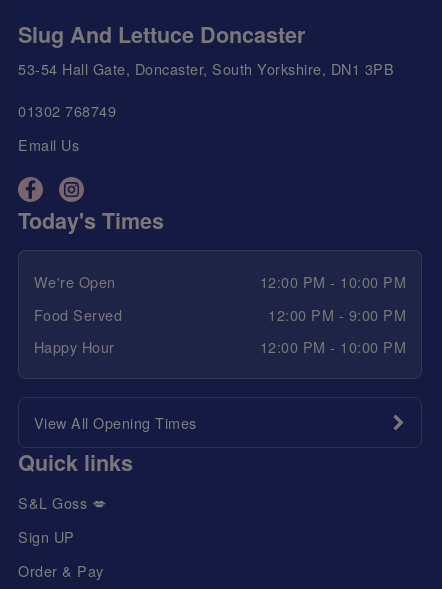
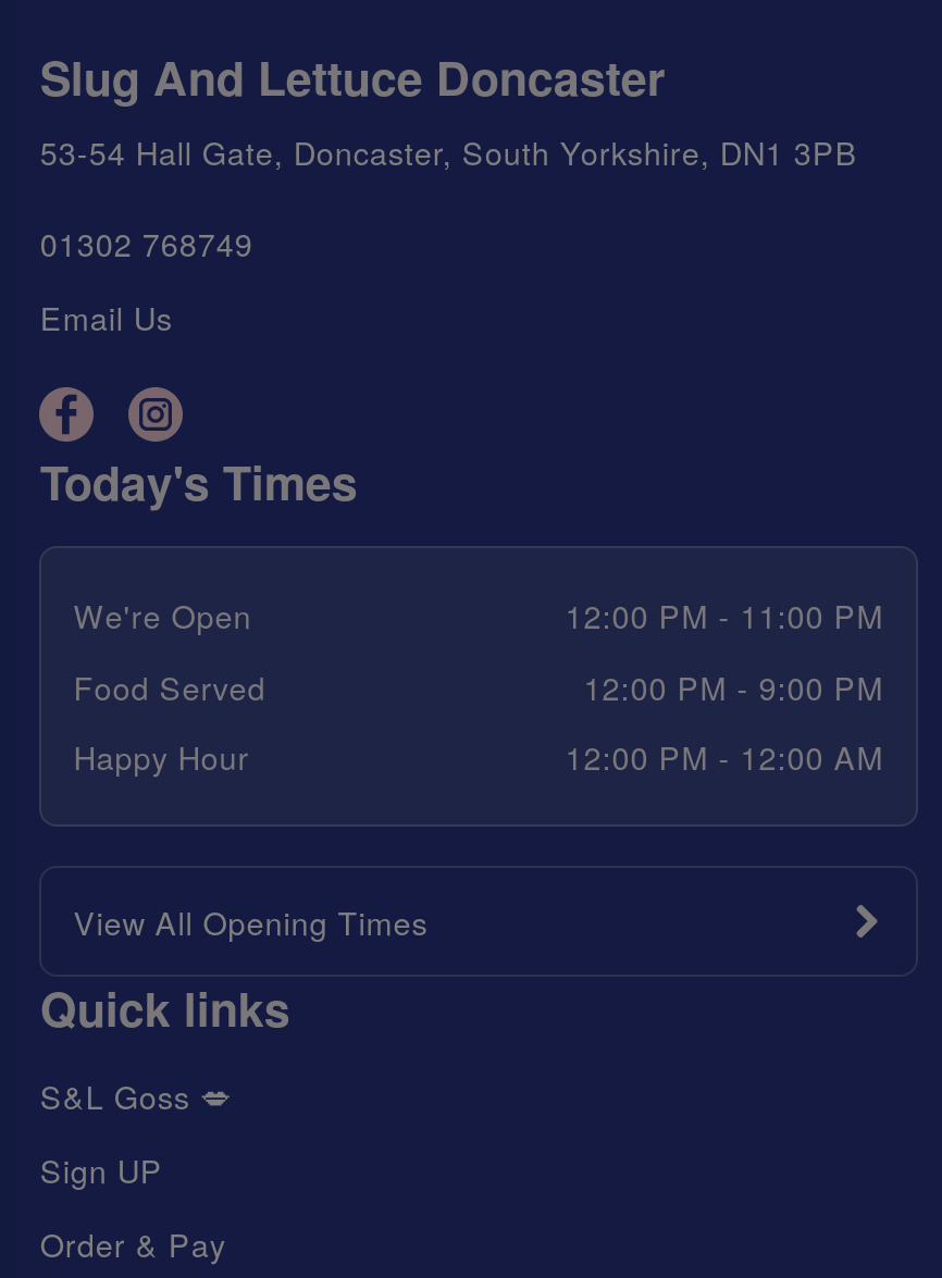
- 12:00 PM - 10:00 PM
+ 12:00 PM - 11:00 PM

- 12:00 PM - 10:00 PM
+ 12:00 PM - 12:00 AM
